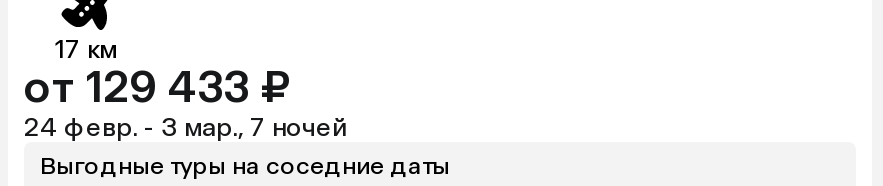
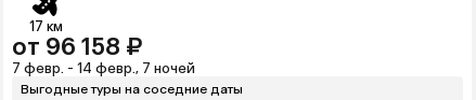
- от 129 433 ₽
+ от 96 158 ₽

- 24 февр. - 3 мар., 7 ночей
+ 7 февр. - 14 февр., 7 ночей
